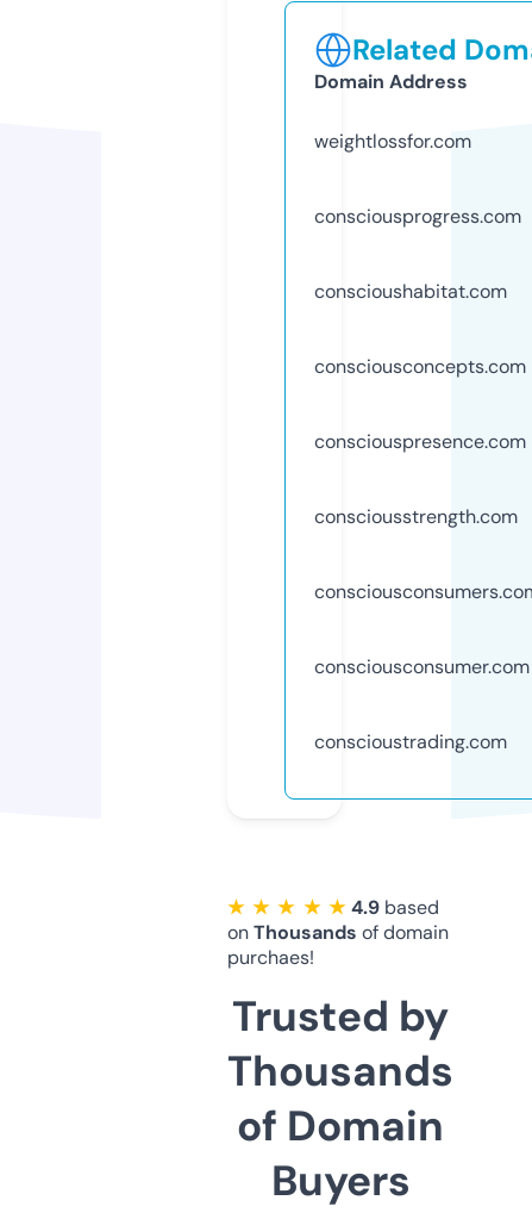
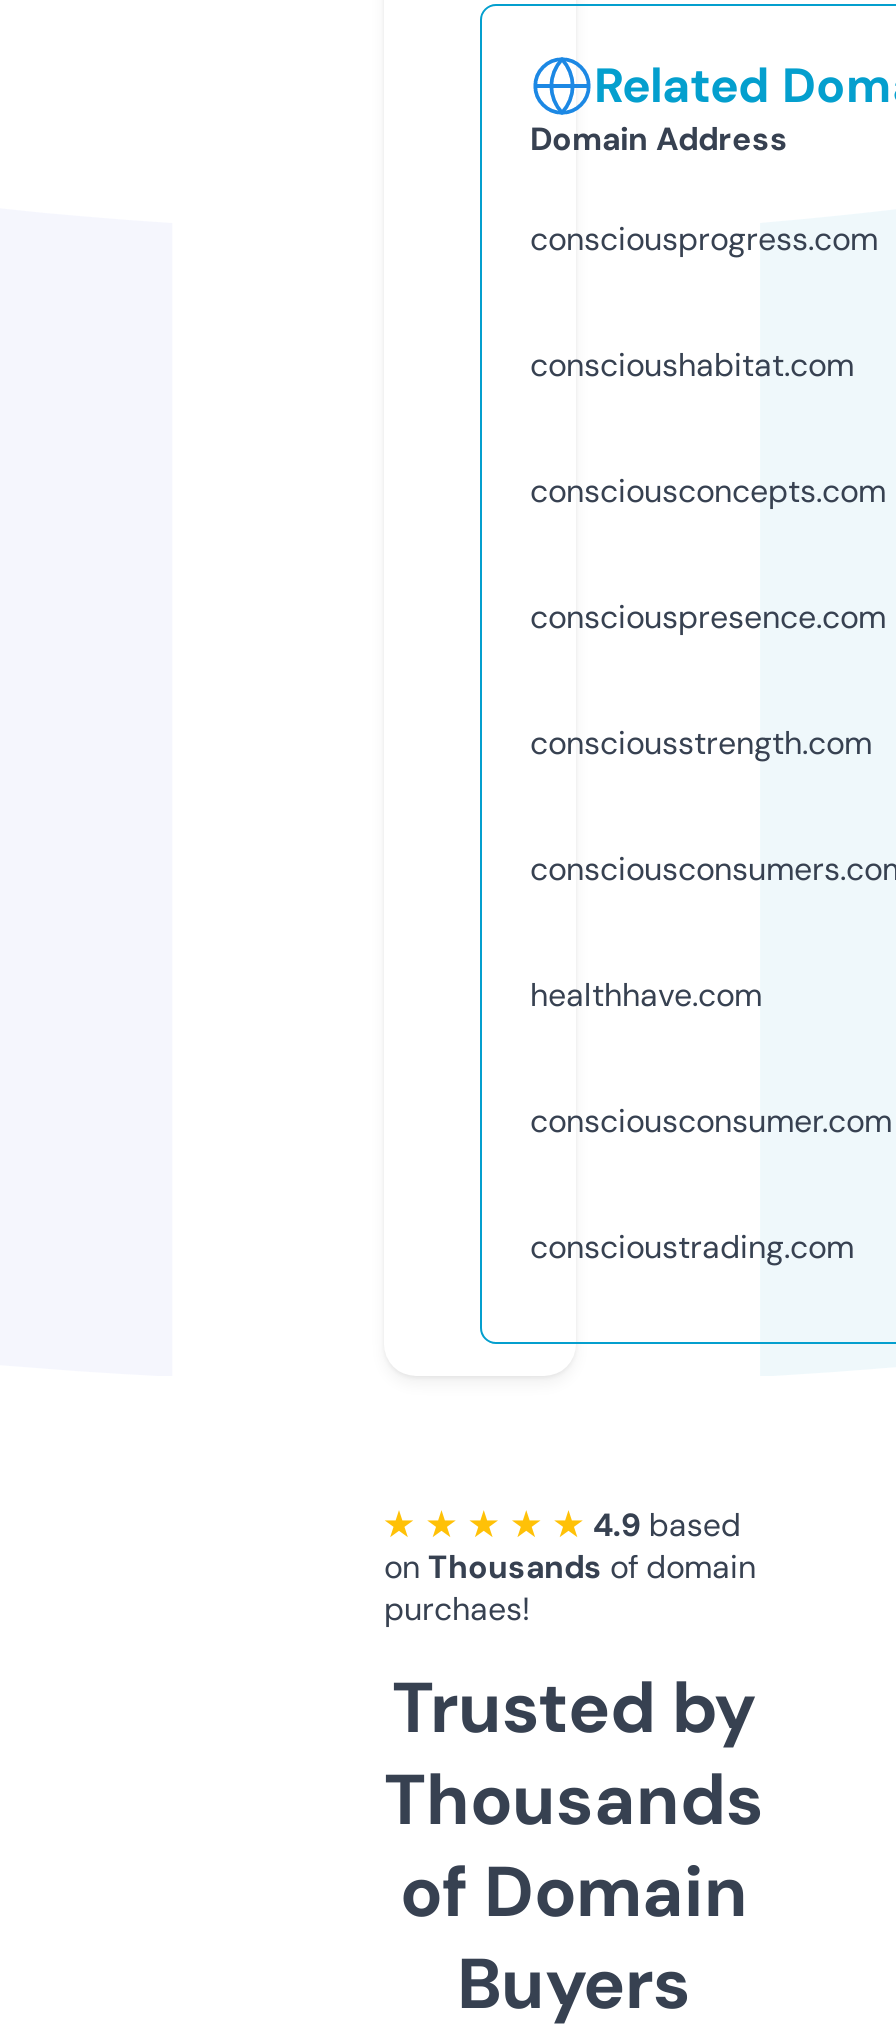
- weightlossfor.com

moved up: consciousprogress.com | conscioushabitat.com | consciousconcepts.com | consciouspresence.com | consciousstrength.com

+ healthhave.com
